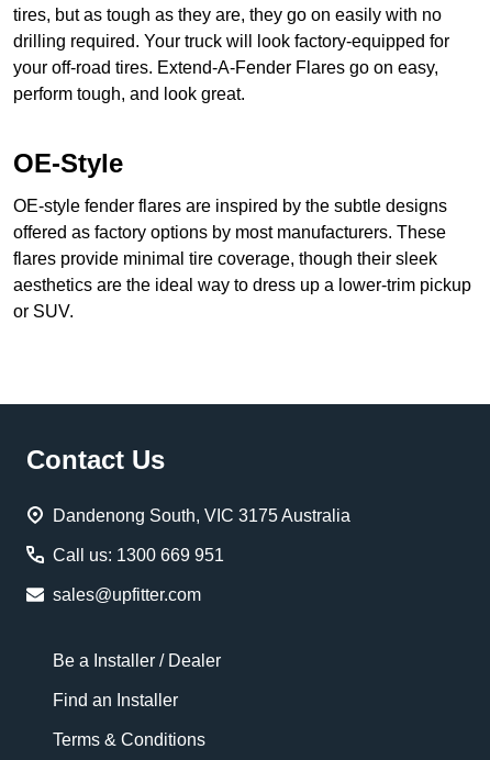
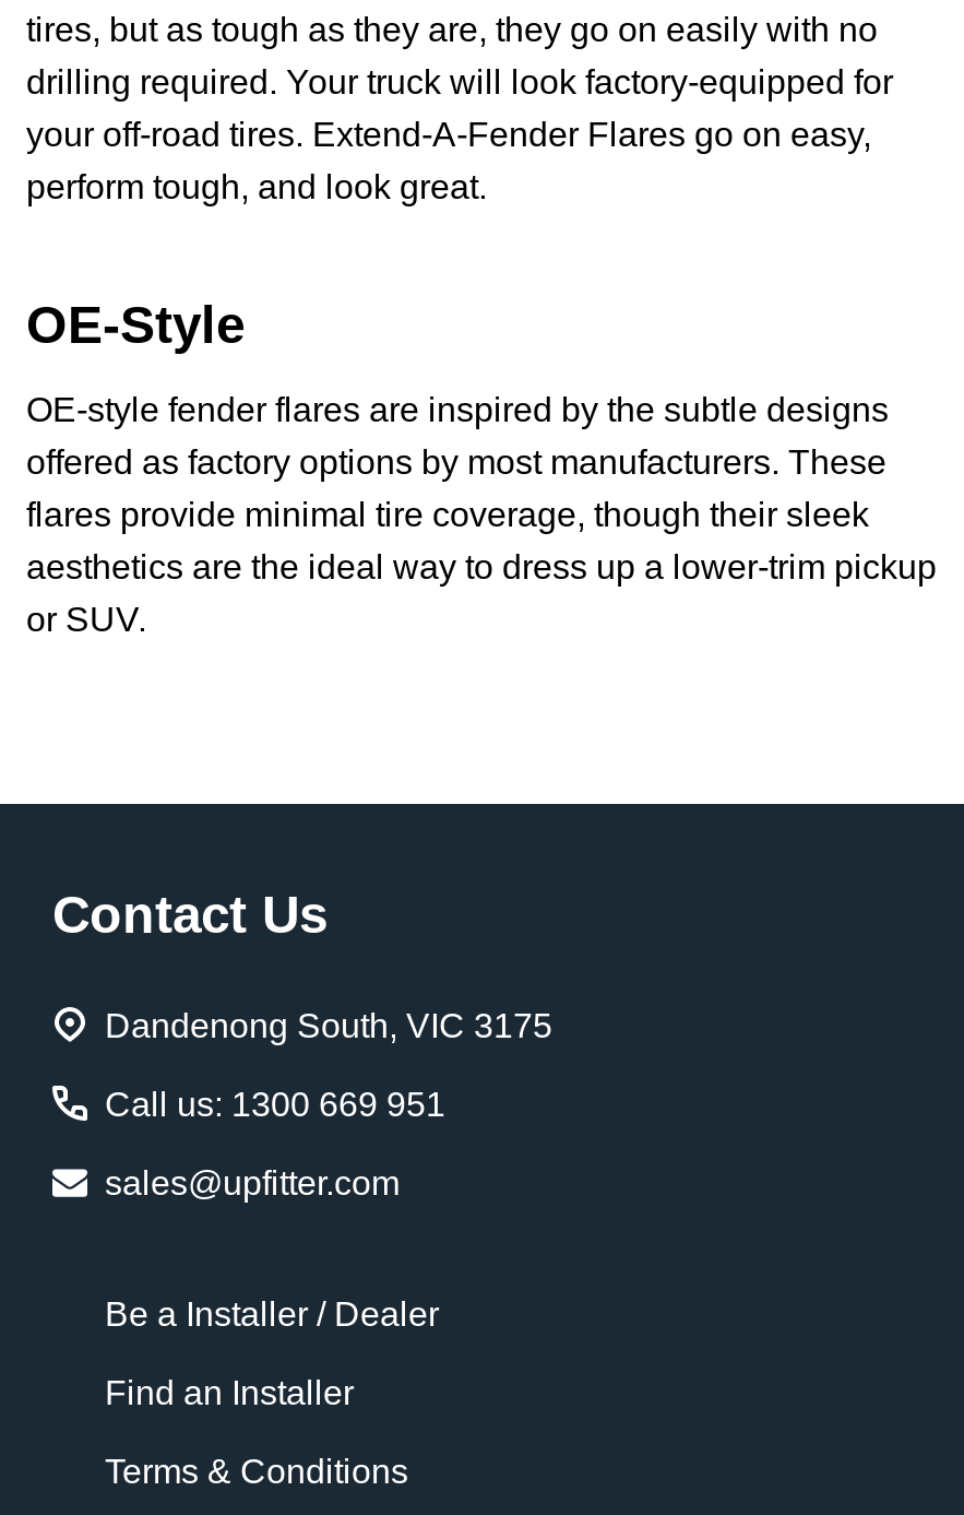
- Dandenong South, VIC 3175 Australia
+ Dandenong South, VIC 3175
